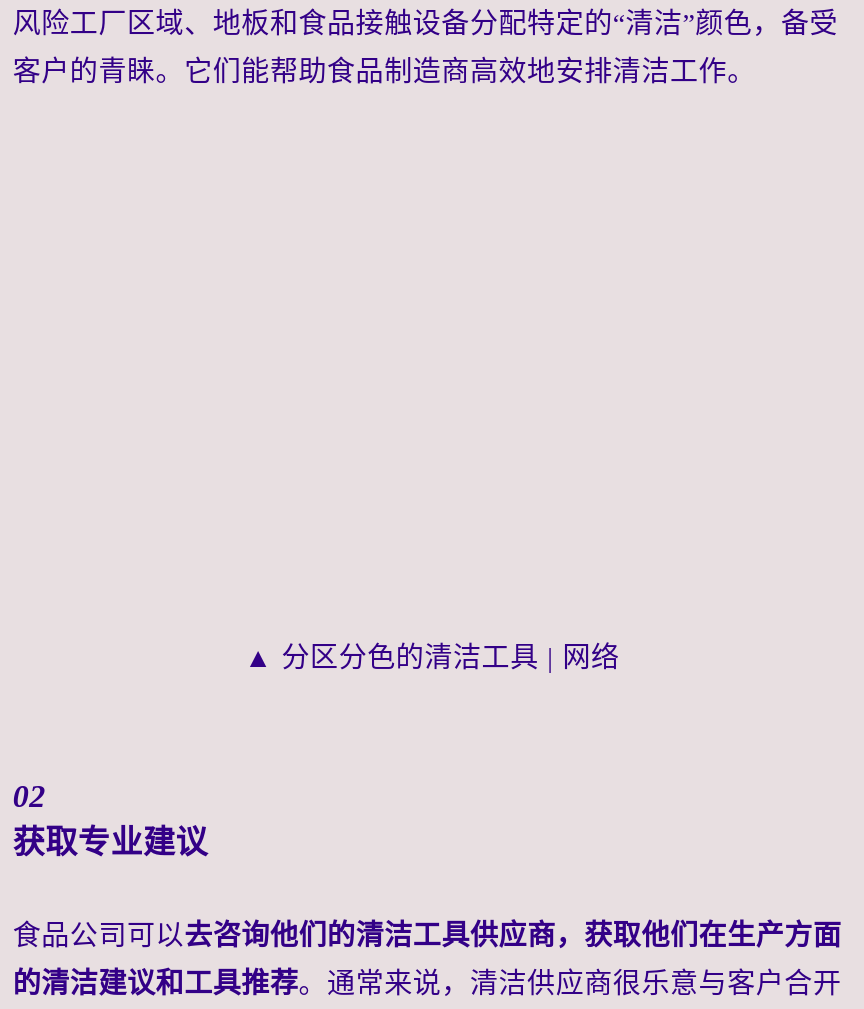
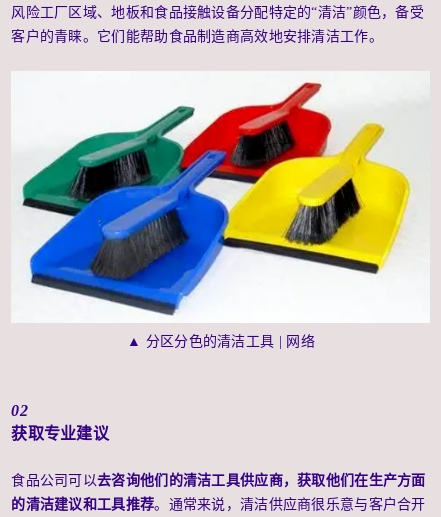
+ [image]
